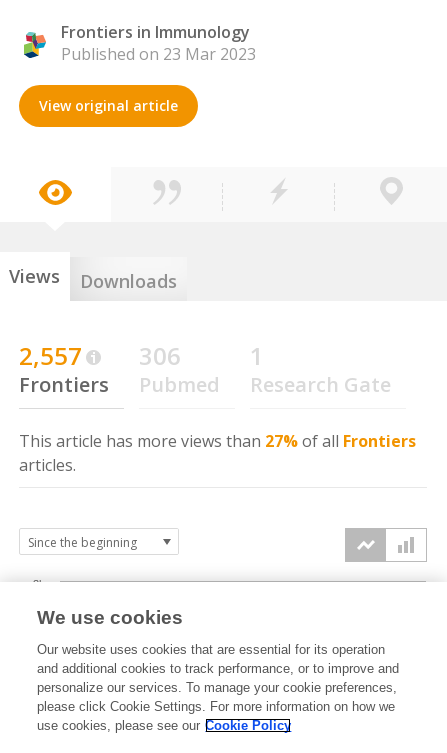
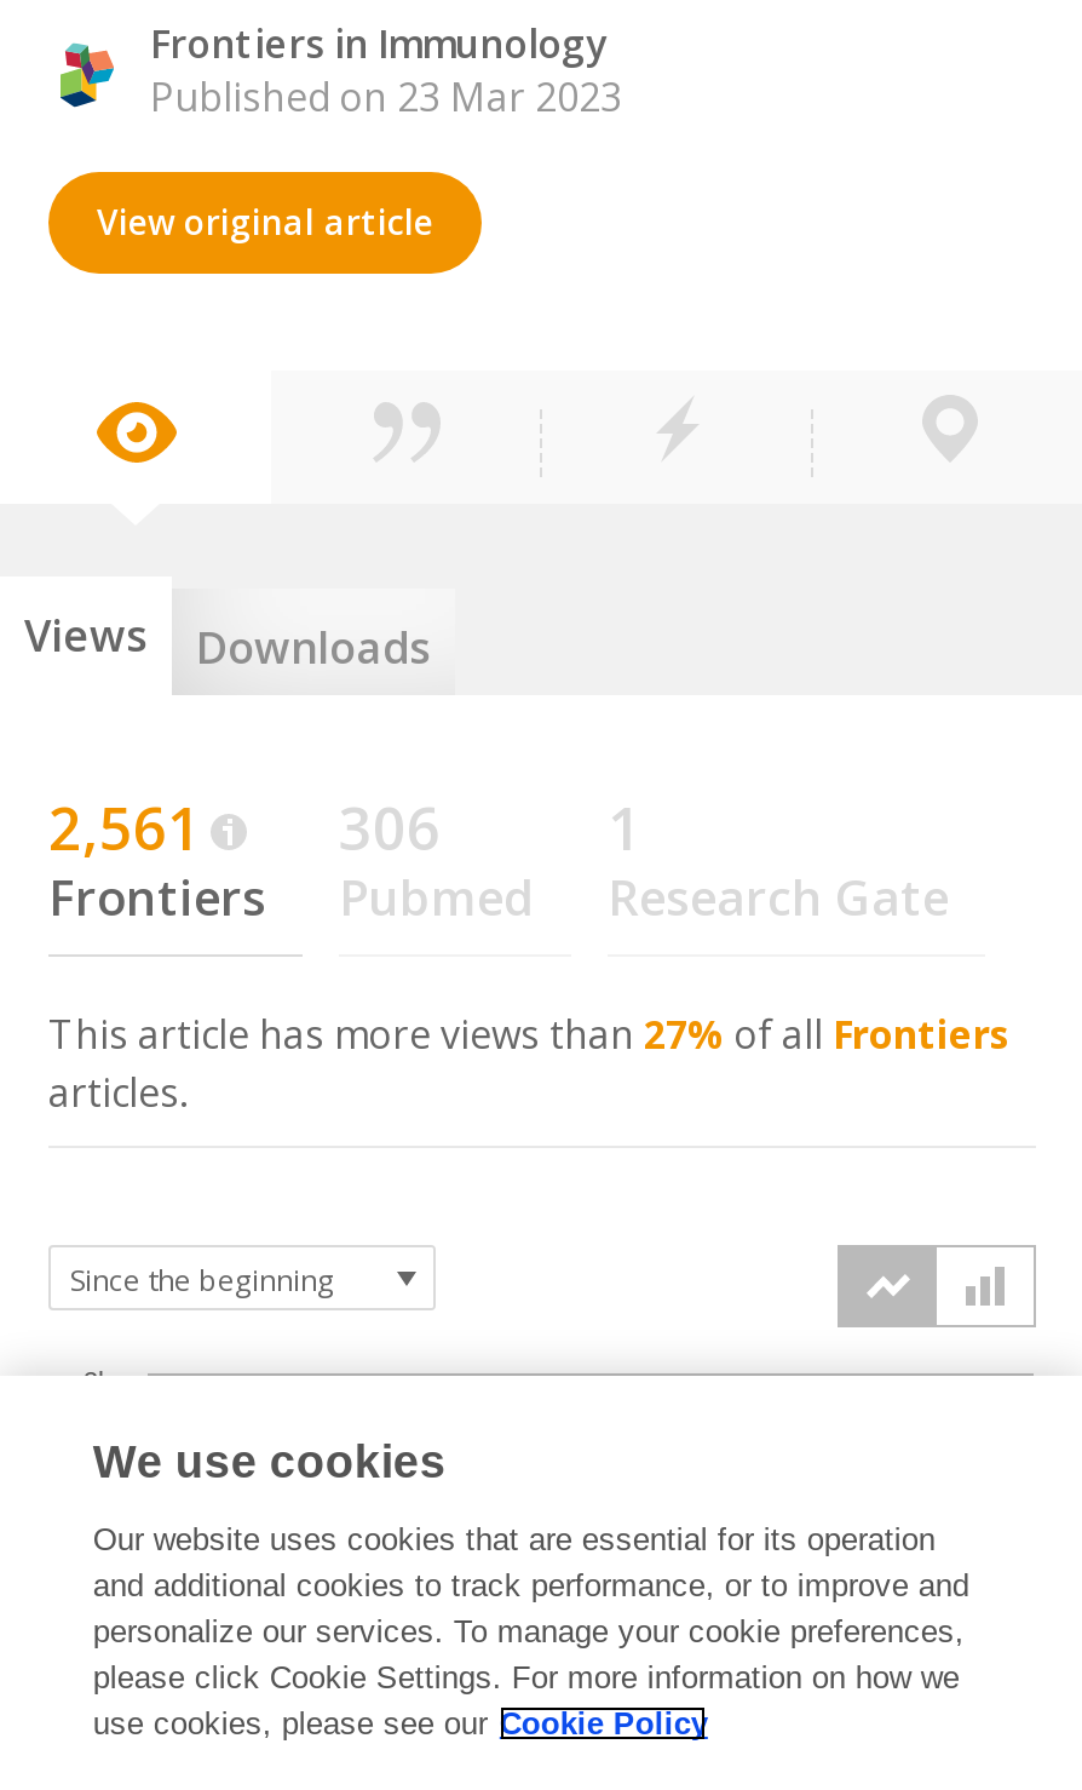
- 2,557
+ 2,561
